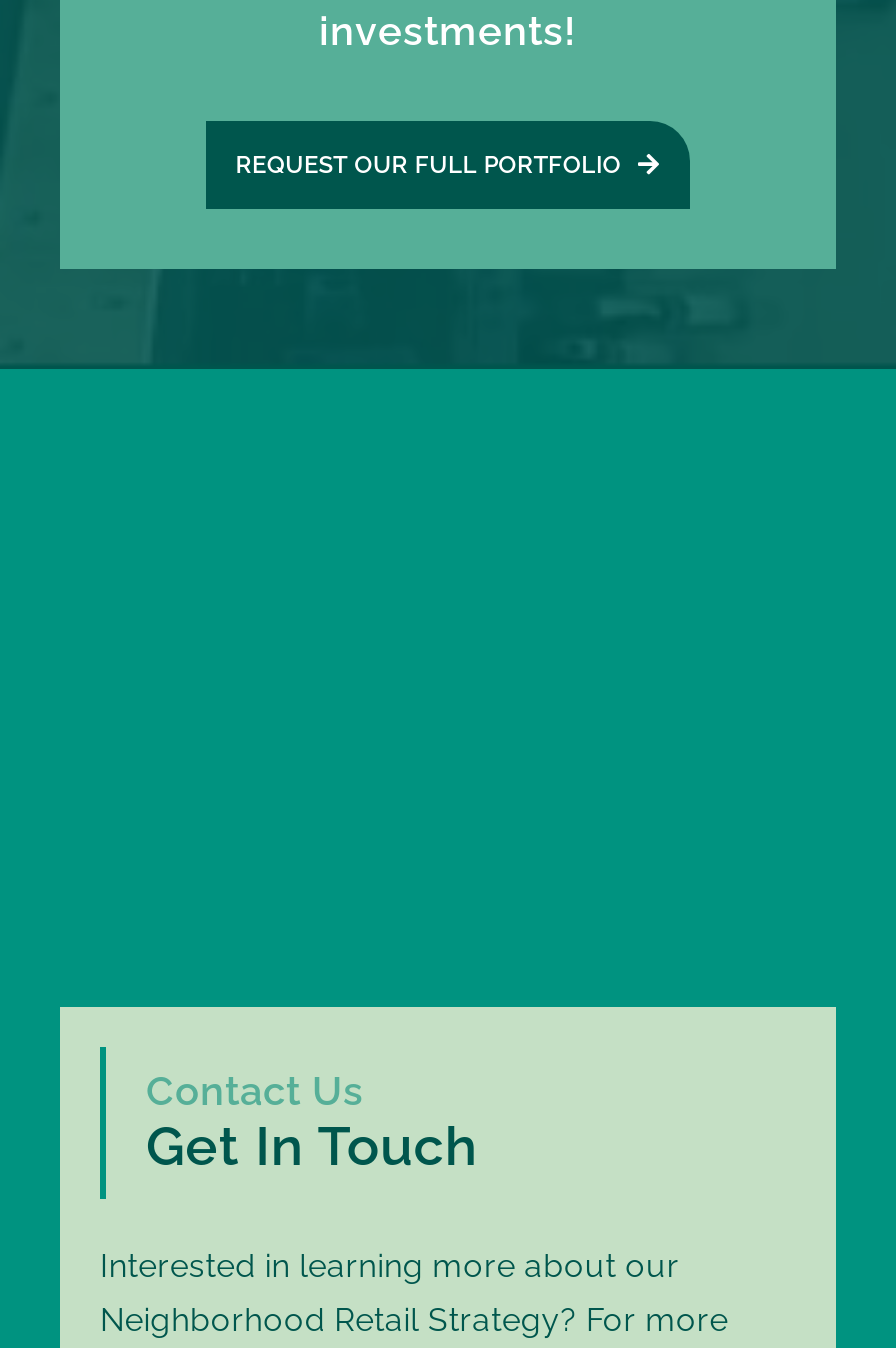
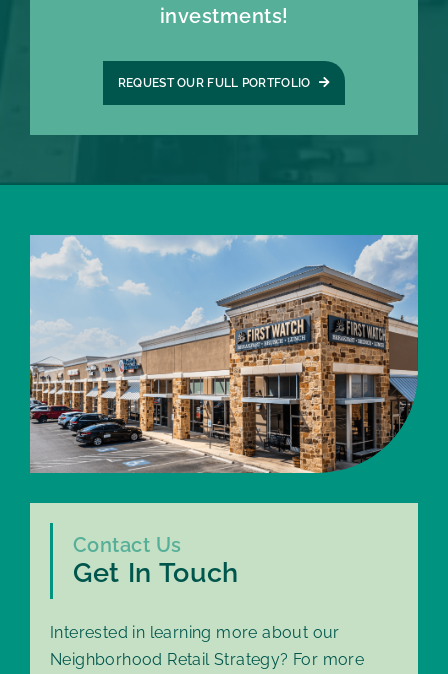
+ [image]
